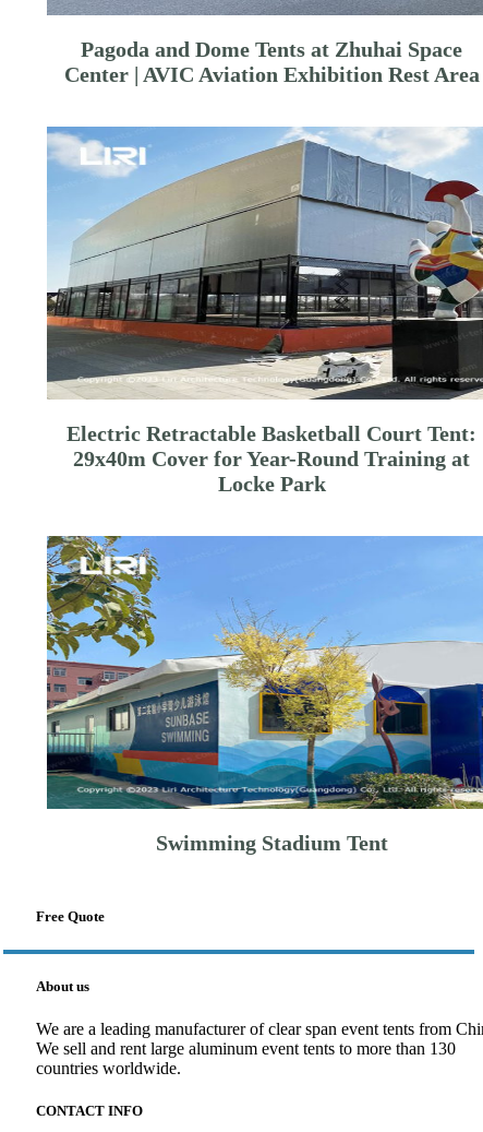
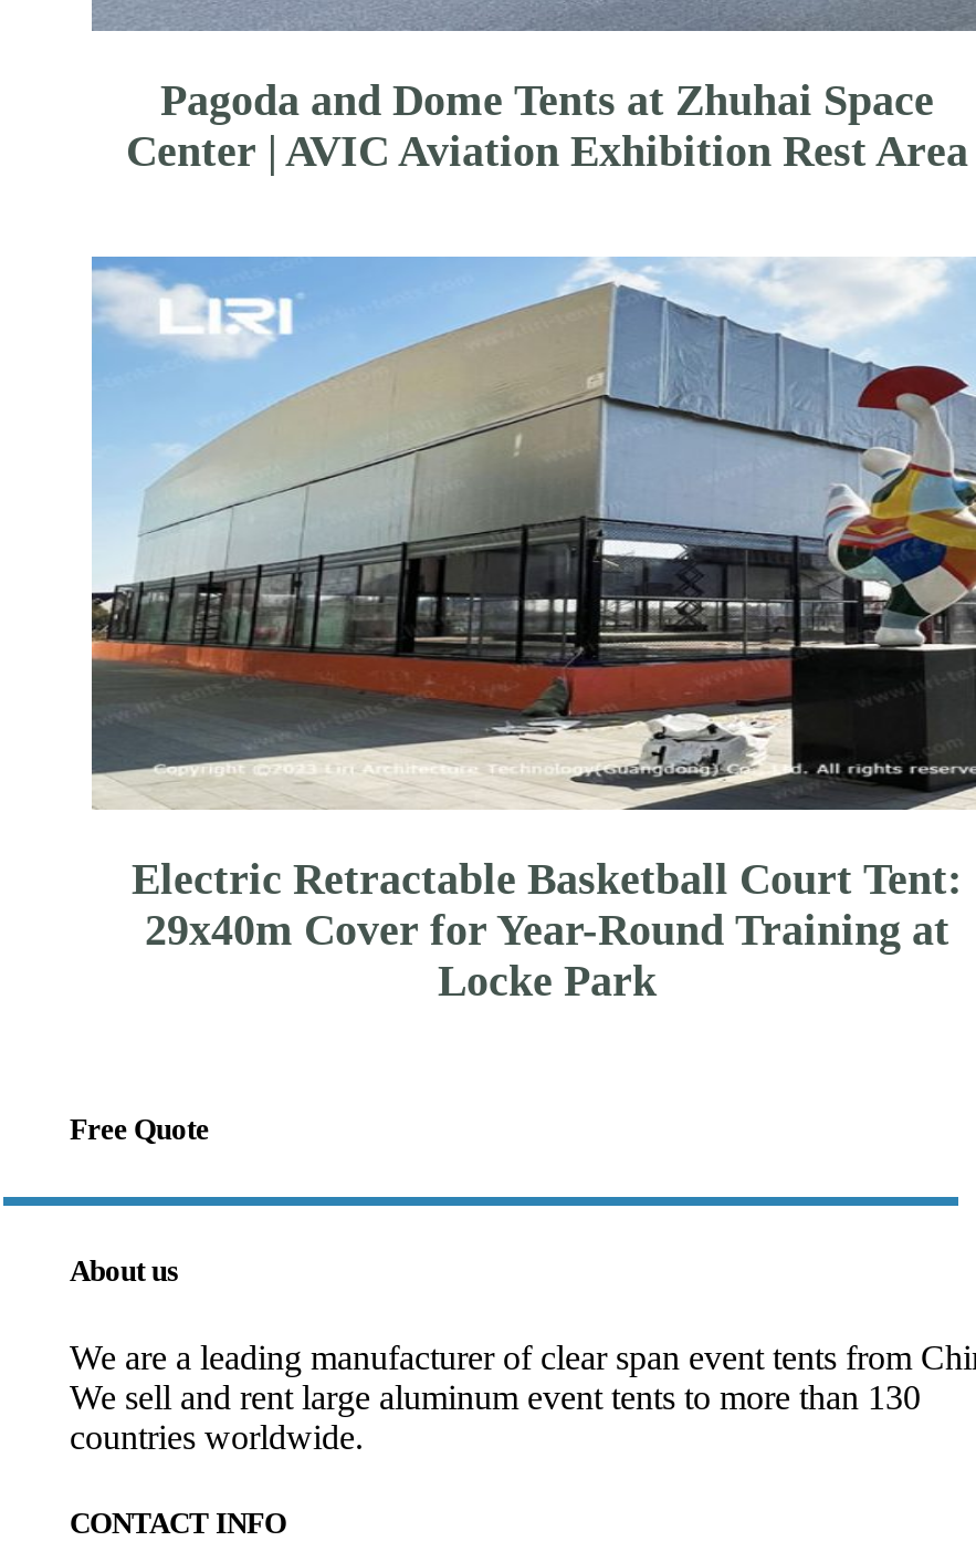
- [image]
- Swimming Stadium Tent
